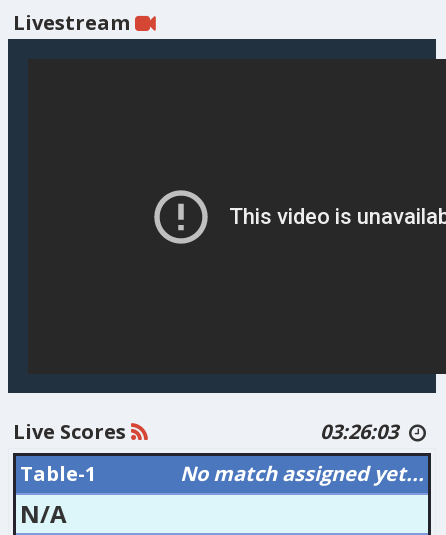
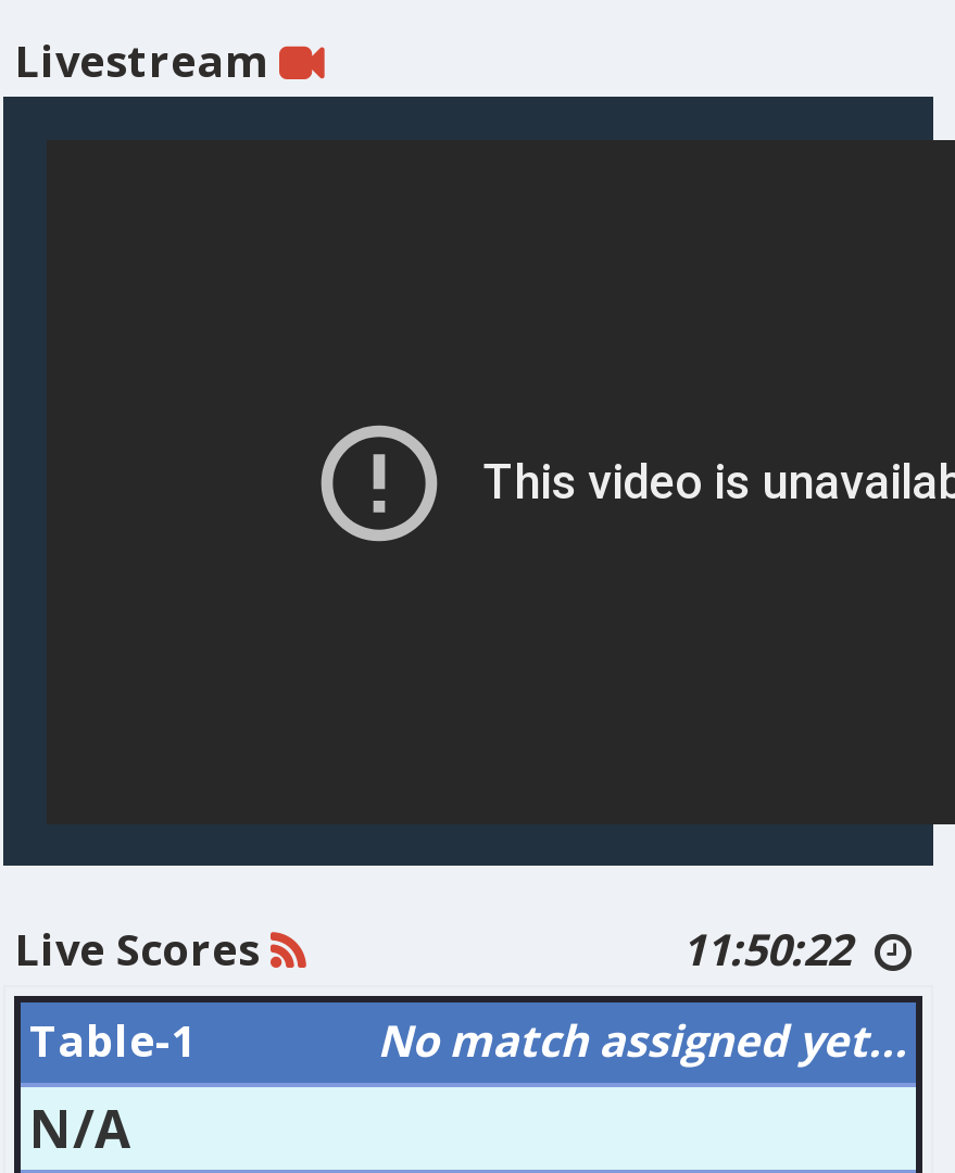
- 03:26:03
+ 11:50:22
